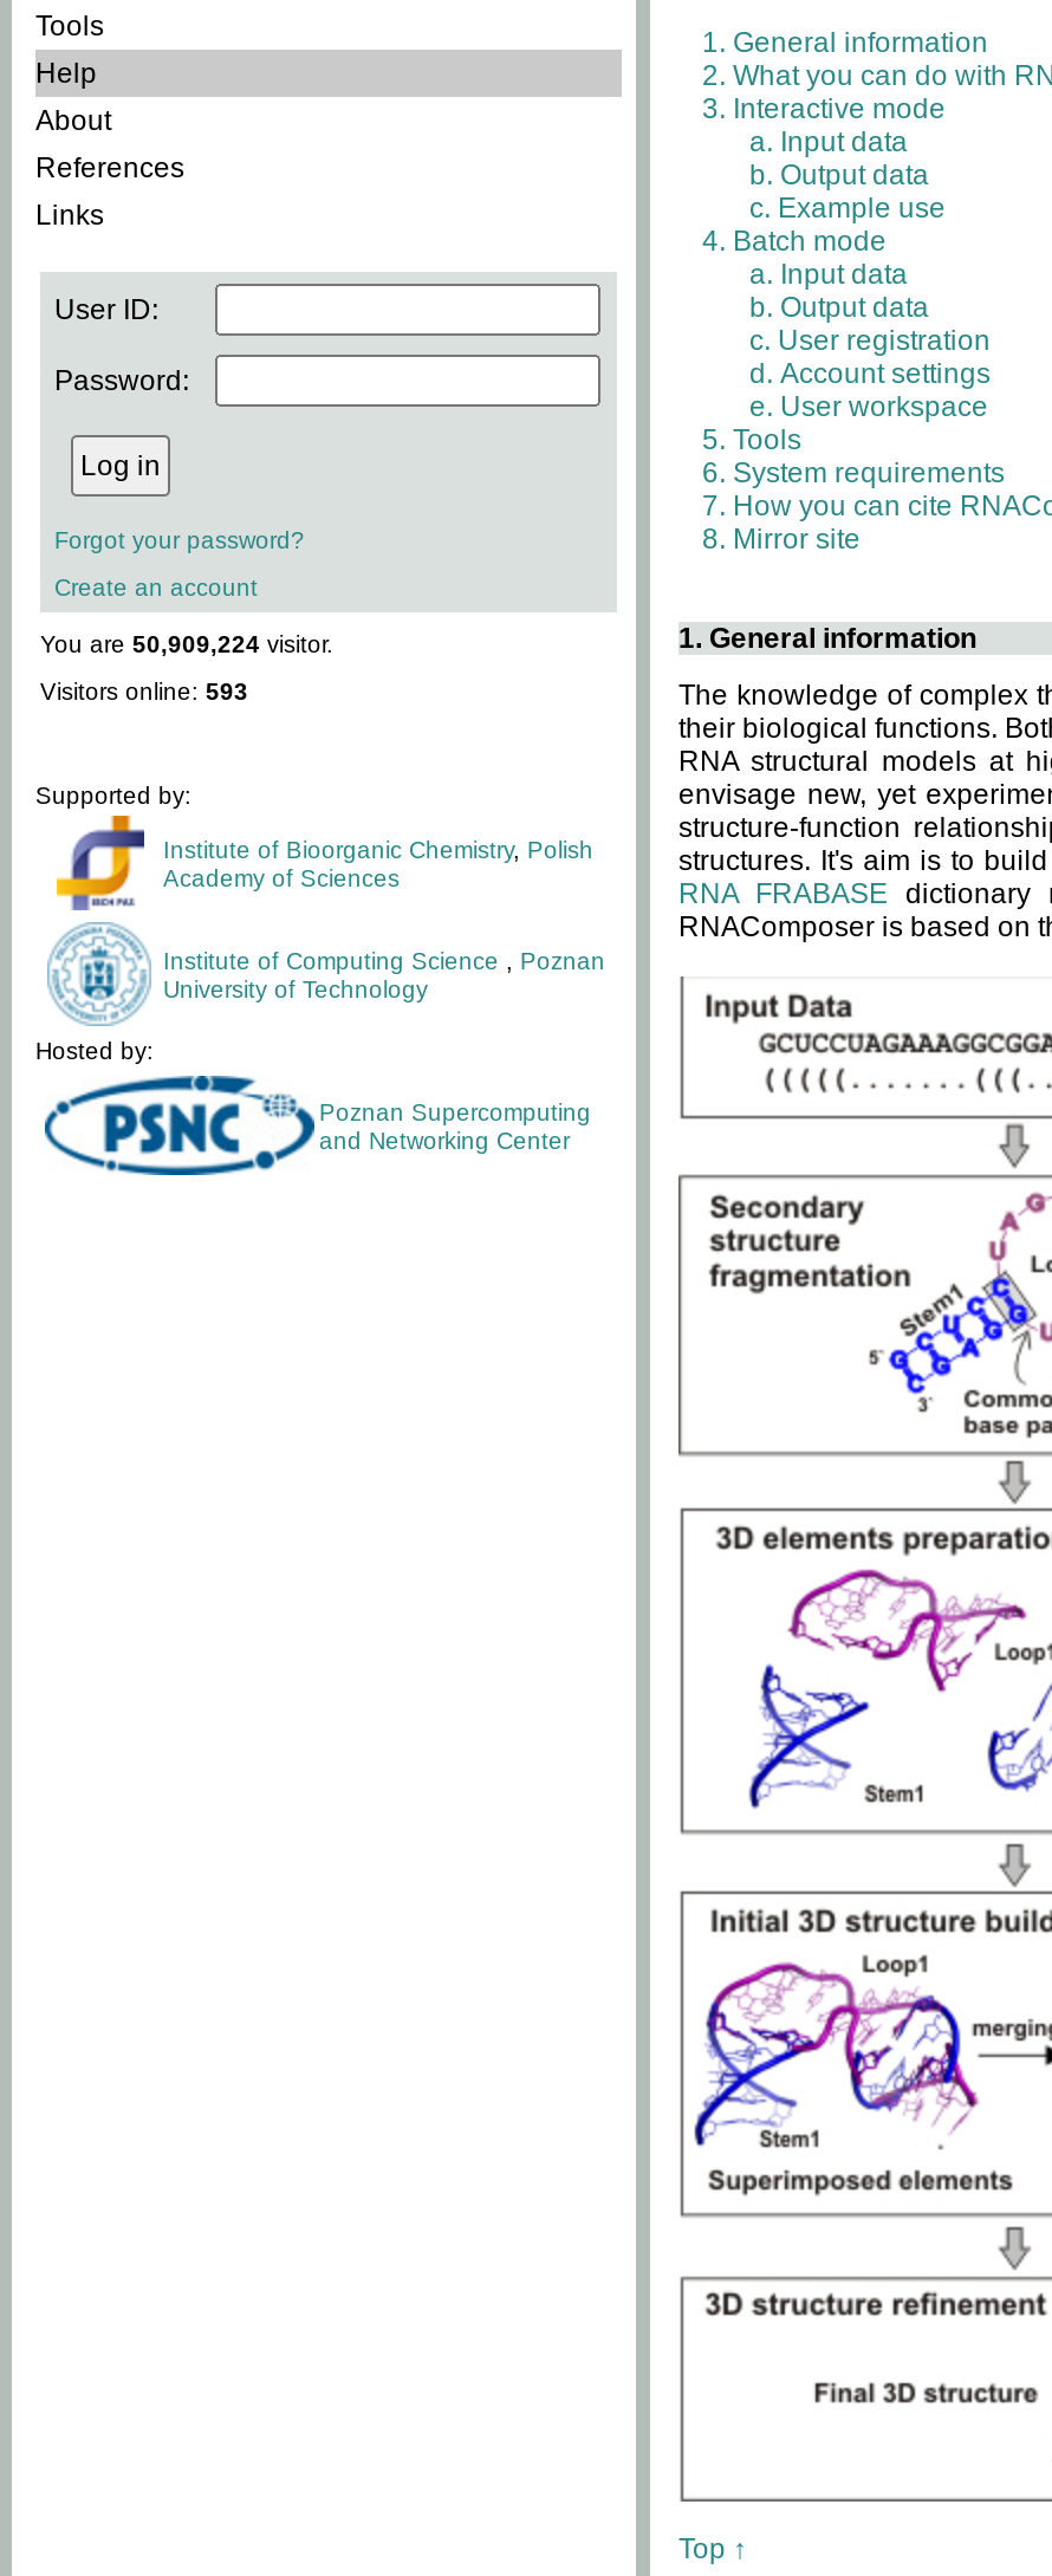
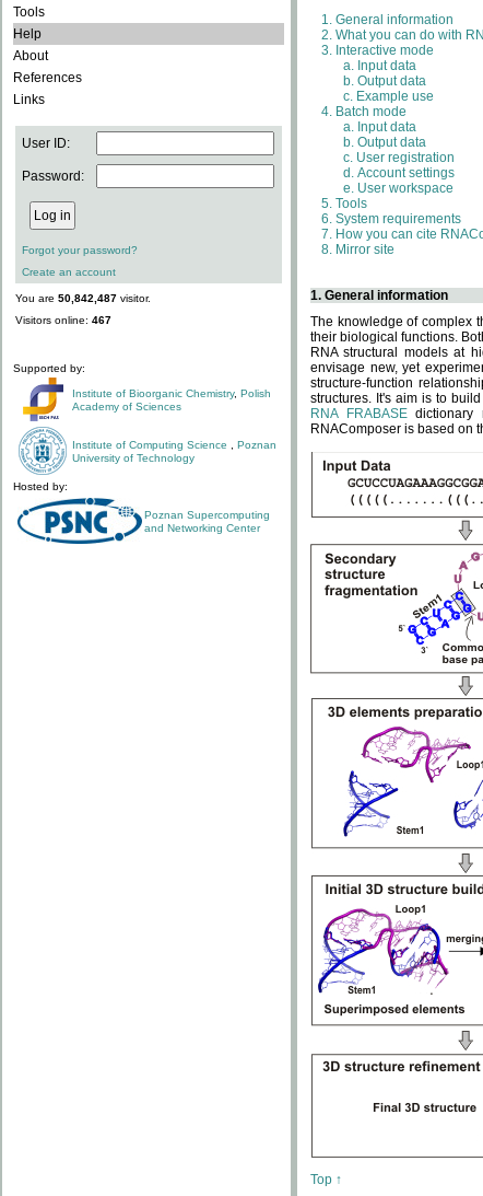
- You are 50,909,224 visitor.
+ You are 50,842,487 visitor.

- Visitors online: 593
+ Visitors online: 467
